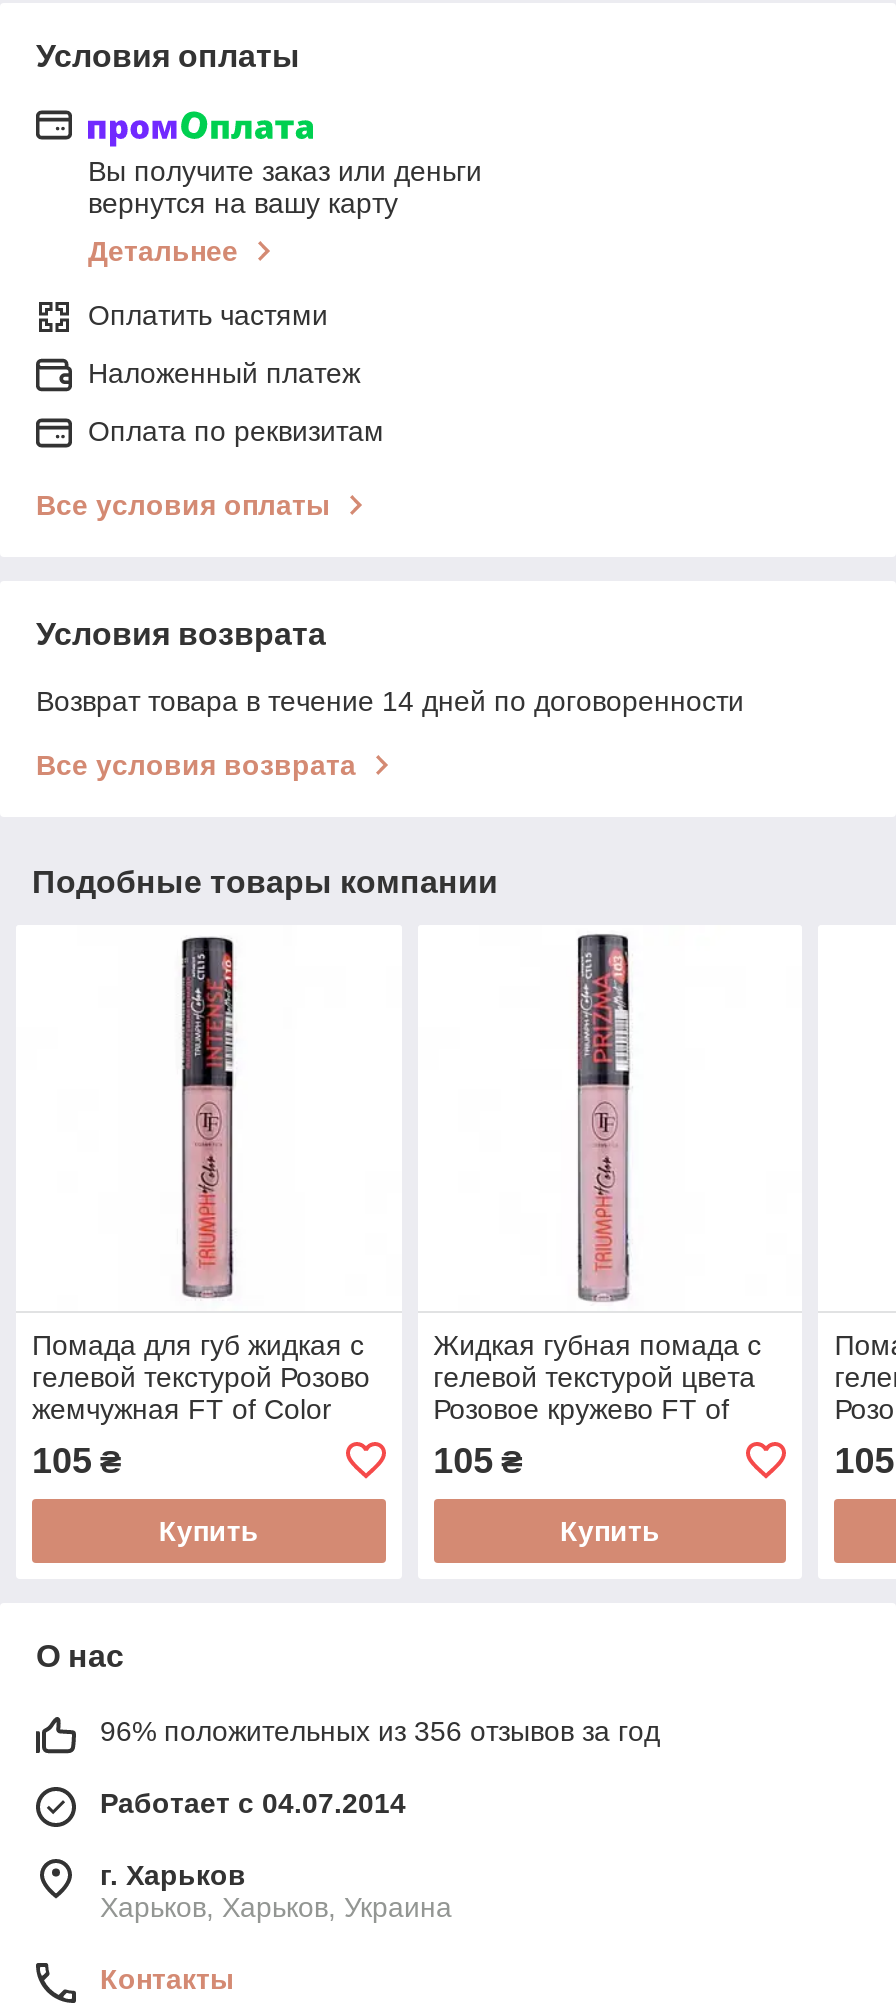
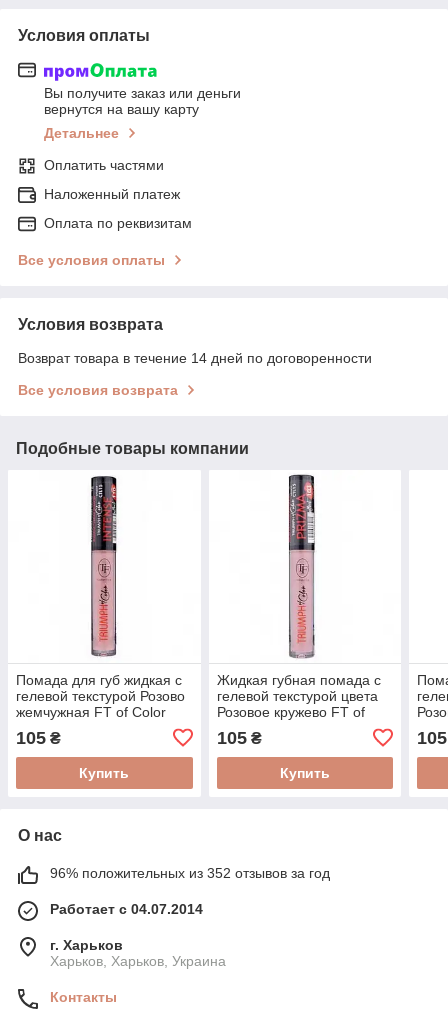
- 96% положительных из 356 отзывов за год
+ 96% положительных из 352 отзывов за год
